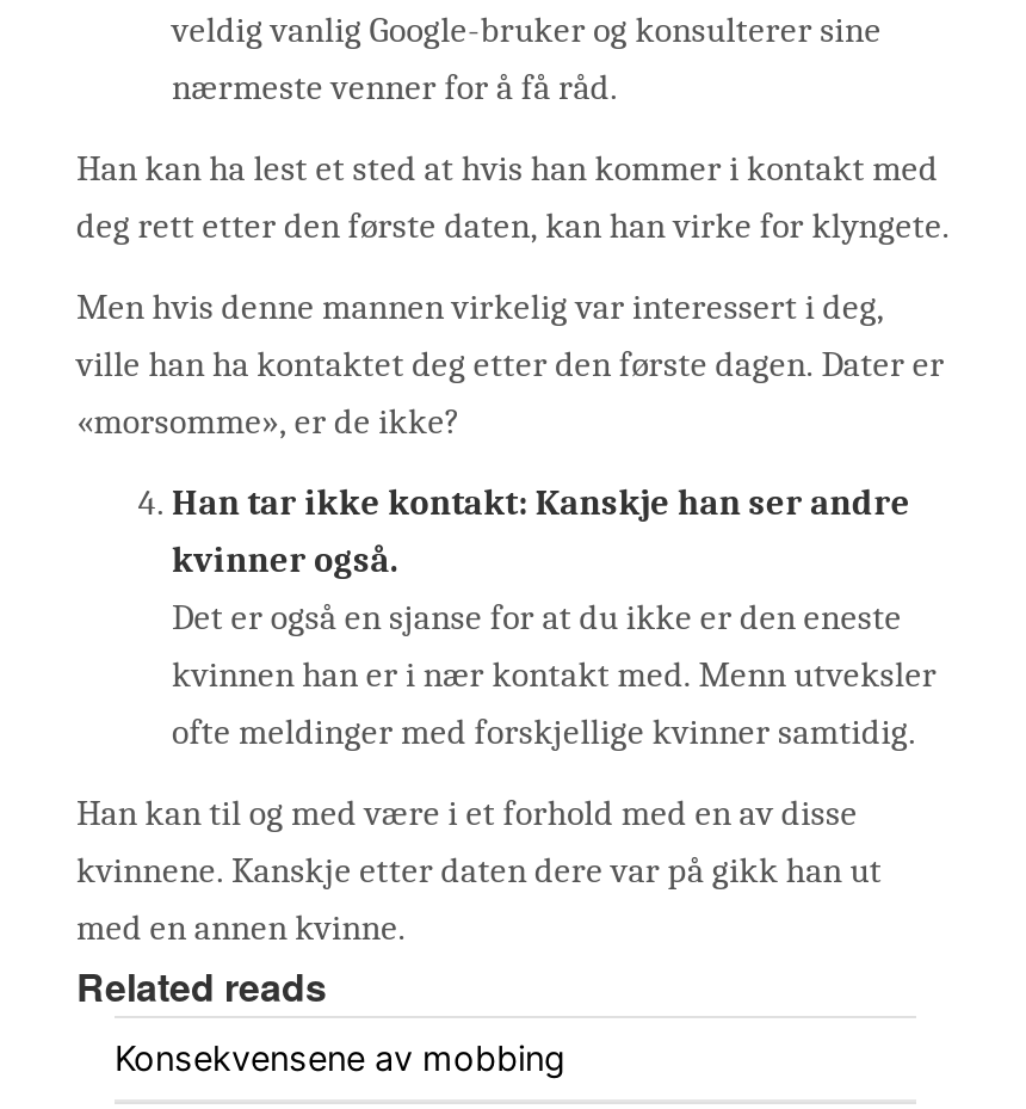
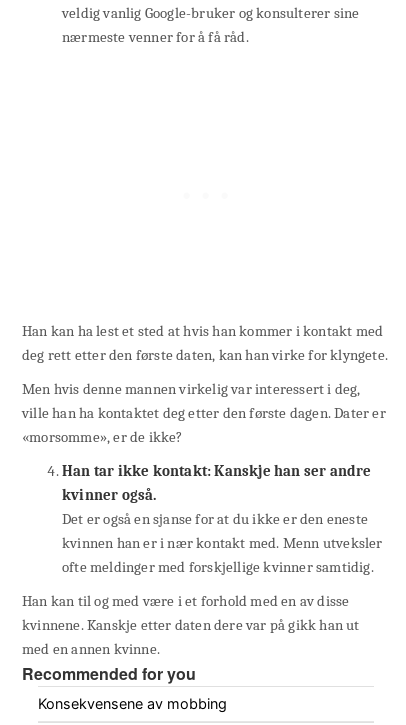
- Related reads
+ Recommended for you
